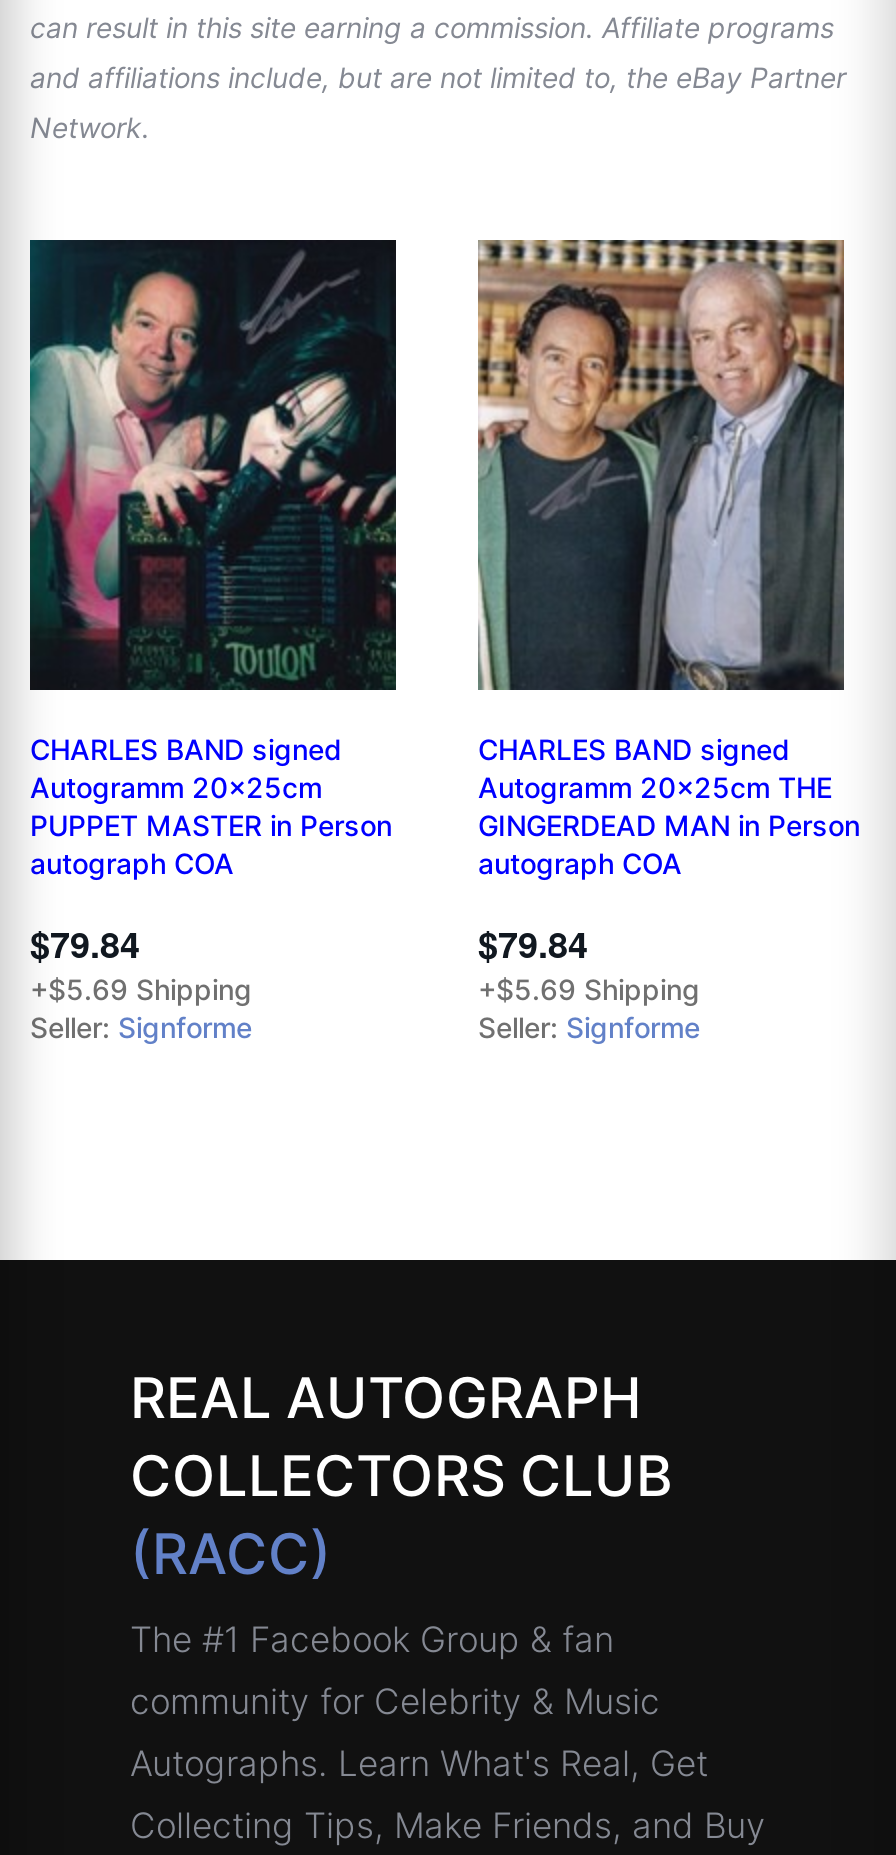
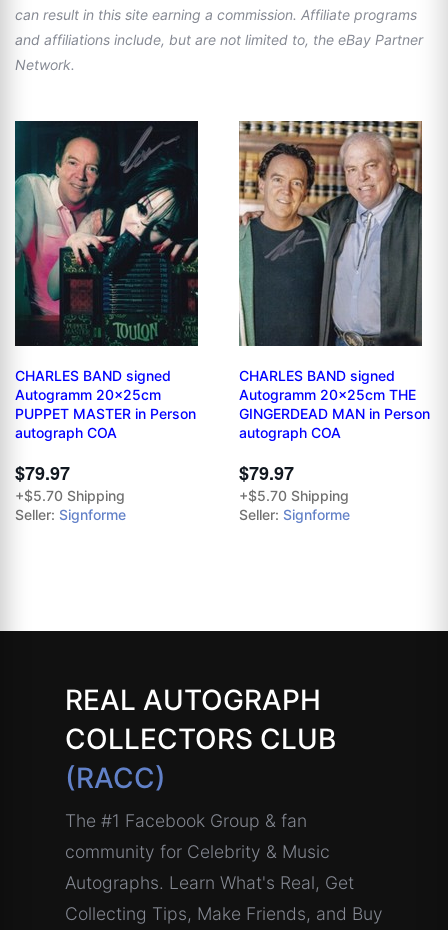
- $79.84
+ $79.97

- $79.84
+ $79.97

- +$5.69 Shipping
+ +$5.70 Shipping

- +$5.69 Shipping
+ +$5.70 Shipping
